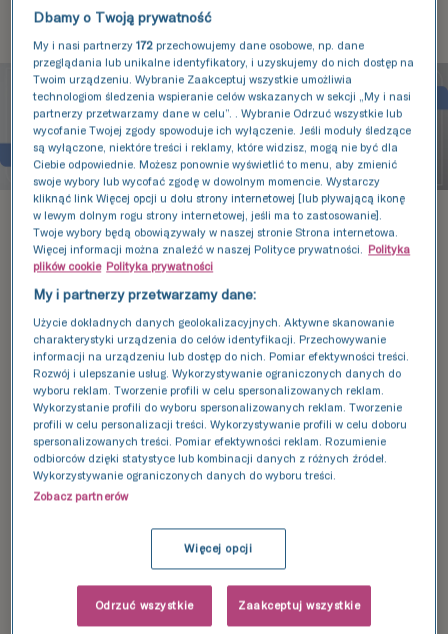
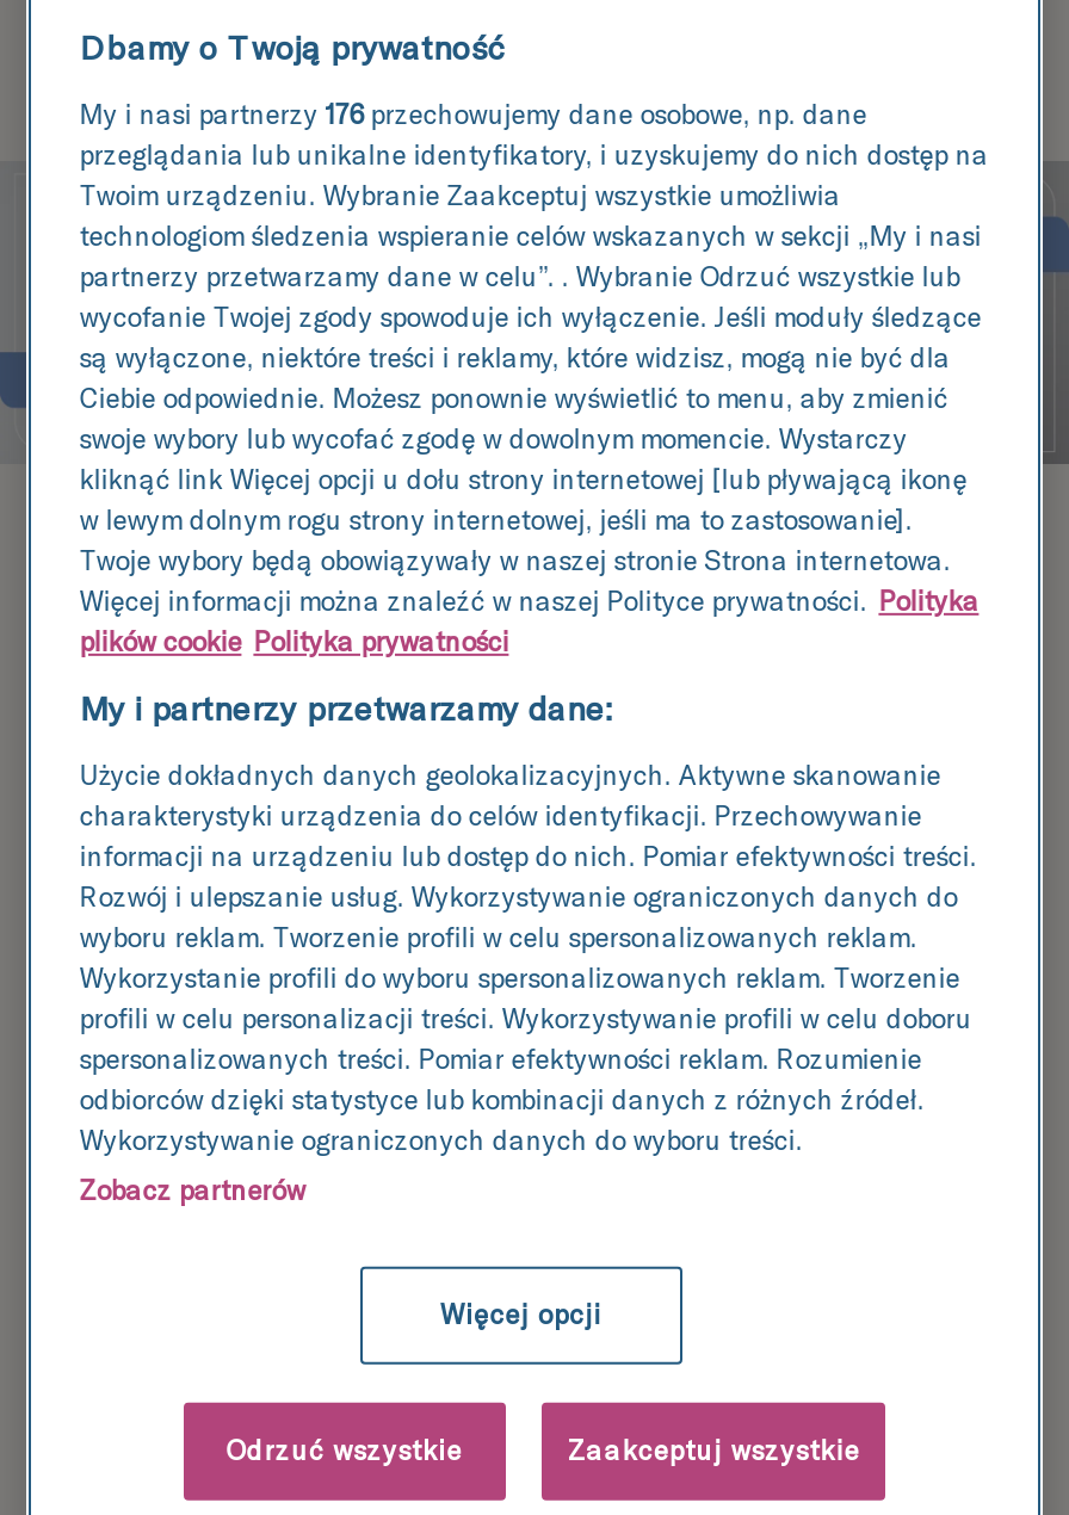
- My i nasi partnerzy 172 przechowujemy dane osobowe, np. dane
+ My i nasi partnerzy 176 przechowujemy dane osobowe, np. dane
